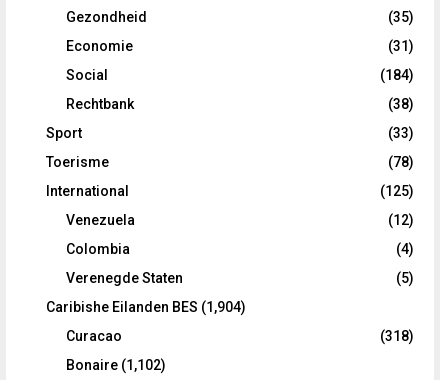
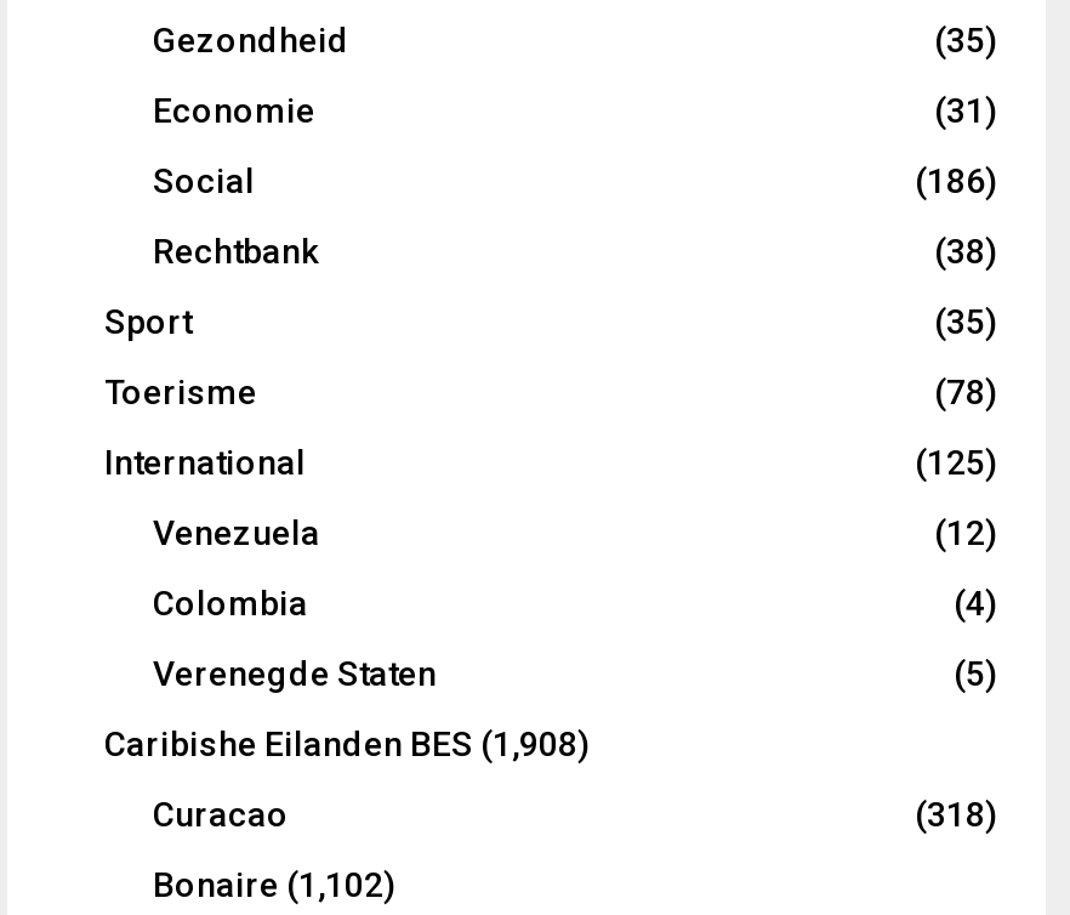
- (184)
+ (186)

- (33)
+ (35)

- Caribishe Eilanden BES (1,904)
+ Caribishe Eilanden BES (1,908)
